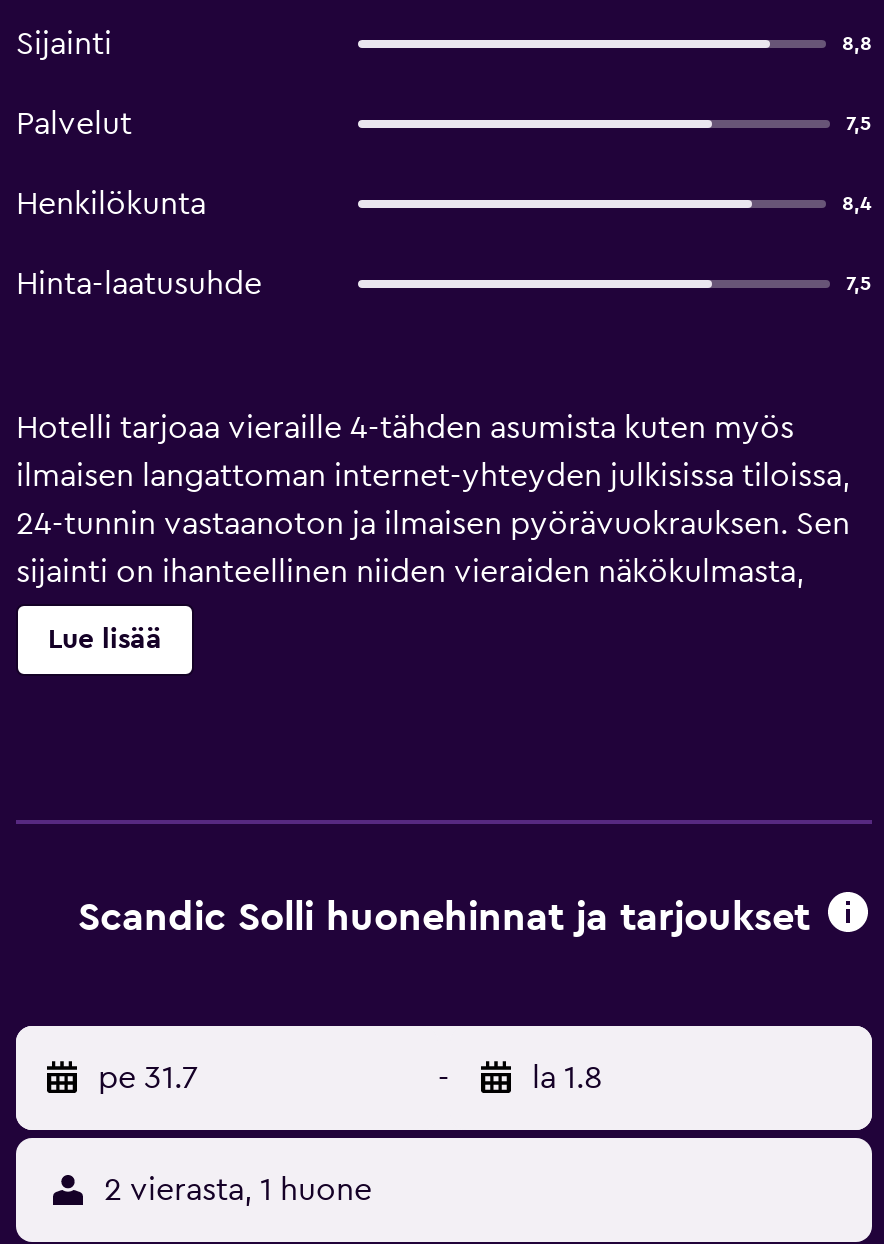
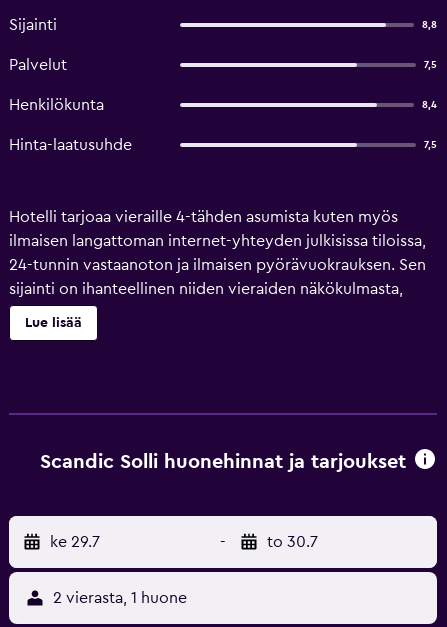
- pe 31.7
+ ke 29.7

- la 1.8
+ to 30.7
